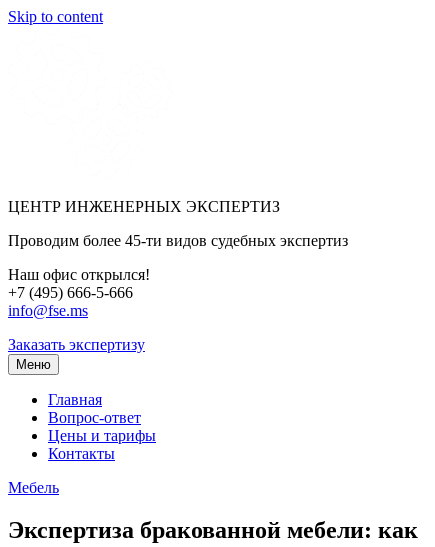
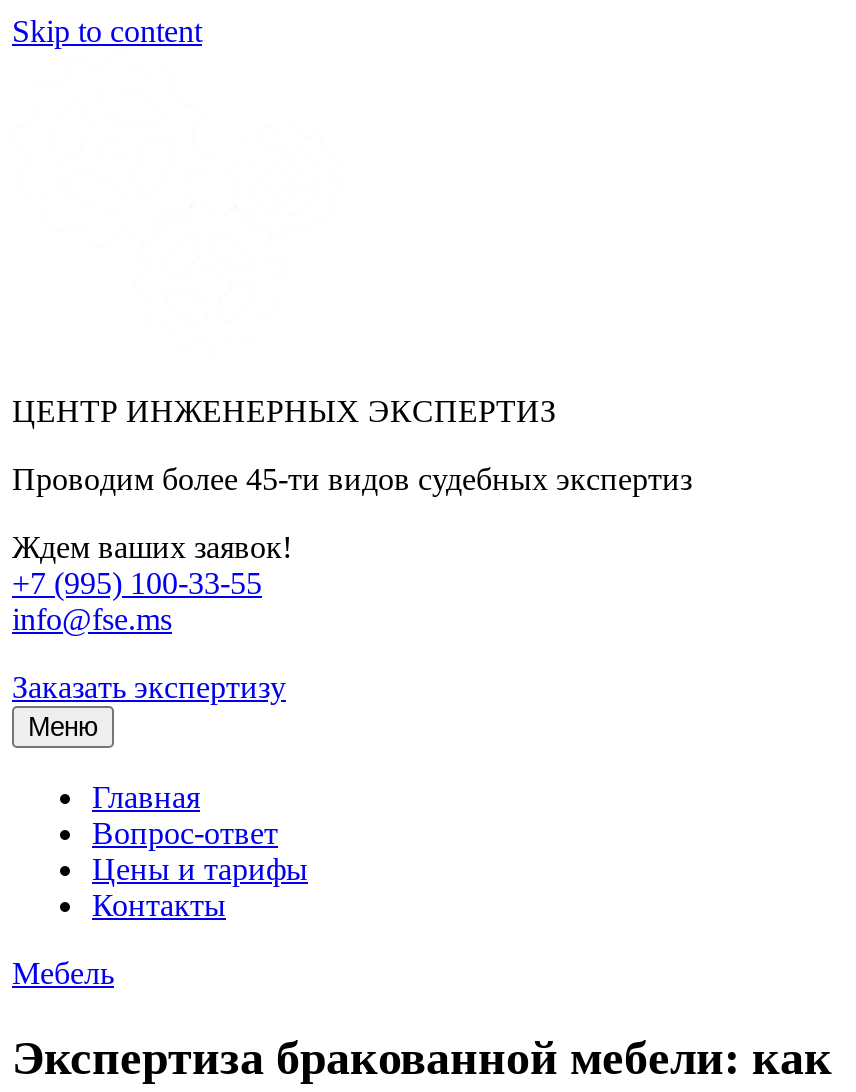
- Наш офис открылся!
- +7 (495) 666-5-666
+ Ждем ваших заявок!
+ +7 (995) 100-33-55
